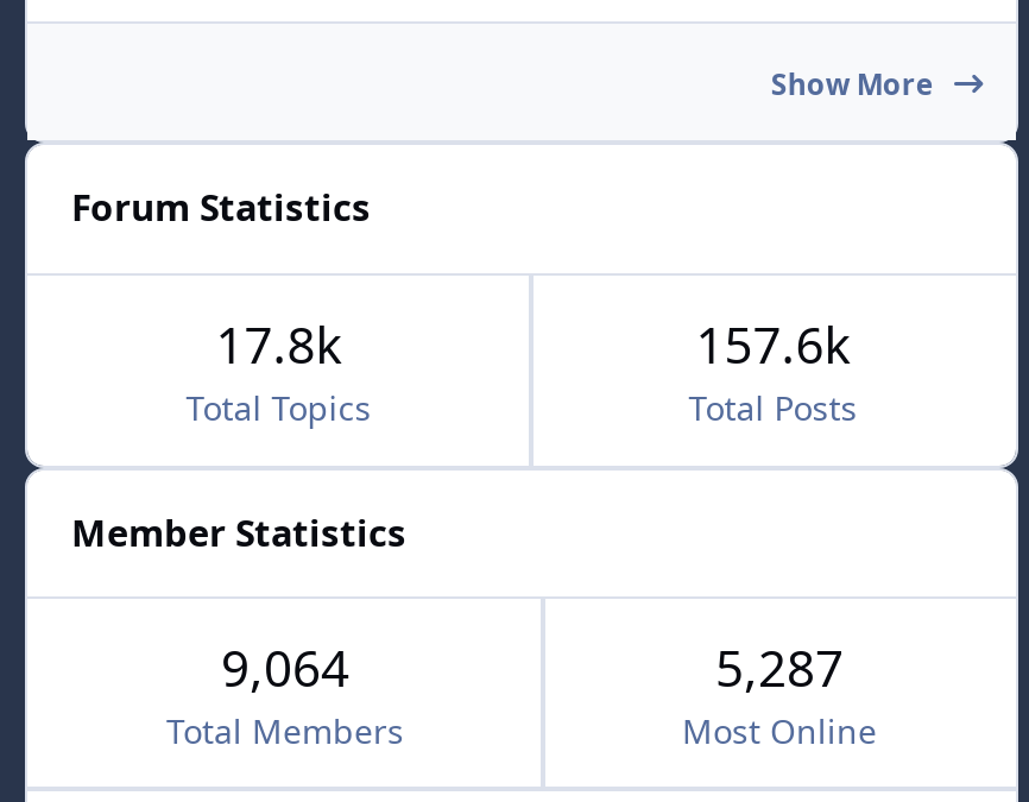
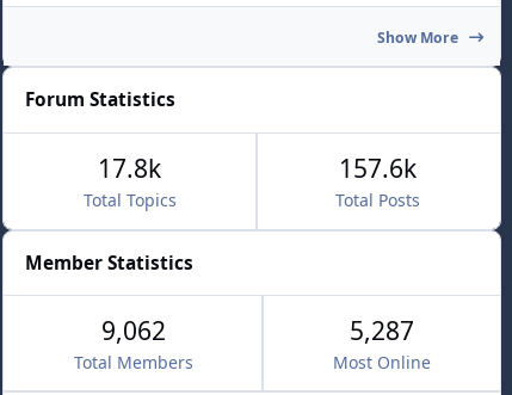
- 9,064
+ 9,062
